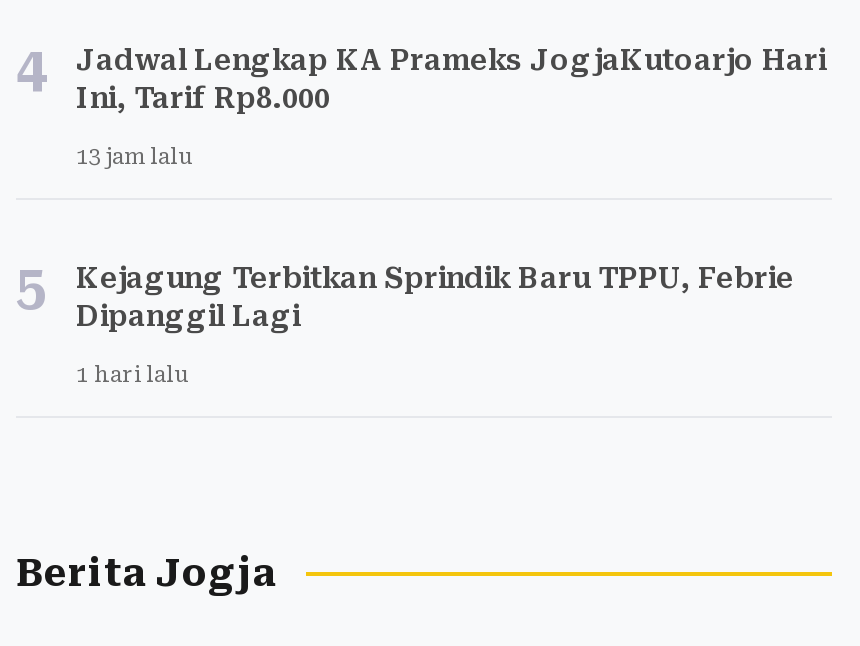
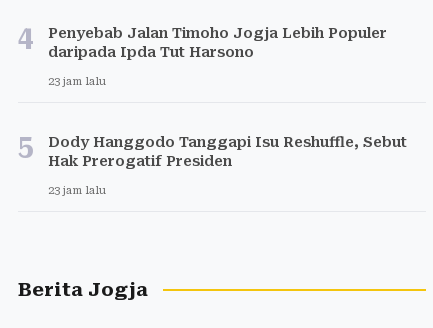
- Jadwal Lengkap KA Prameks JogjaKutoarjo Hari
- Ini, Tarif Rp8.000
+ Penyebab Jalan Timoho Jogja Lebih Populer
+ daripada Ipda Tut Harsono

- 13 jam lalu
+ 23 jam lalu

- Kejagung Terbitkan Sprindik Baru TPPU, Febrie
- Dipanggil Lagi
+ Dody Hanggodo Tanggapi Isu Reshuffle, Sebut
+ Hak Prerogatif Presiden

- 1 hari lalu
+ 23 jam lalu
